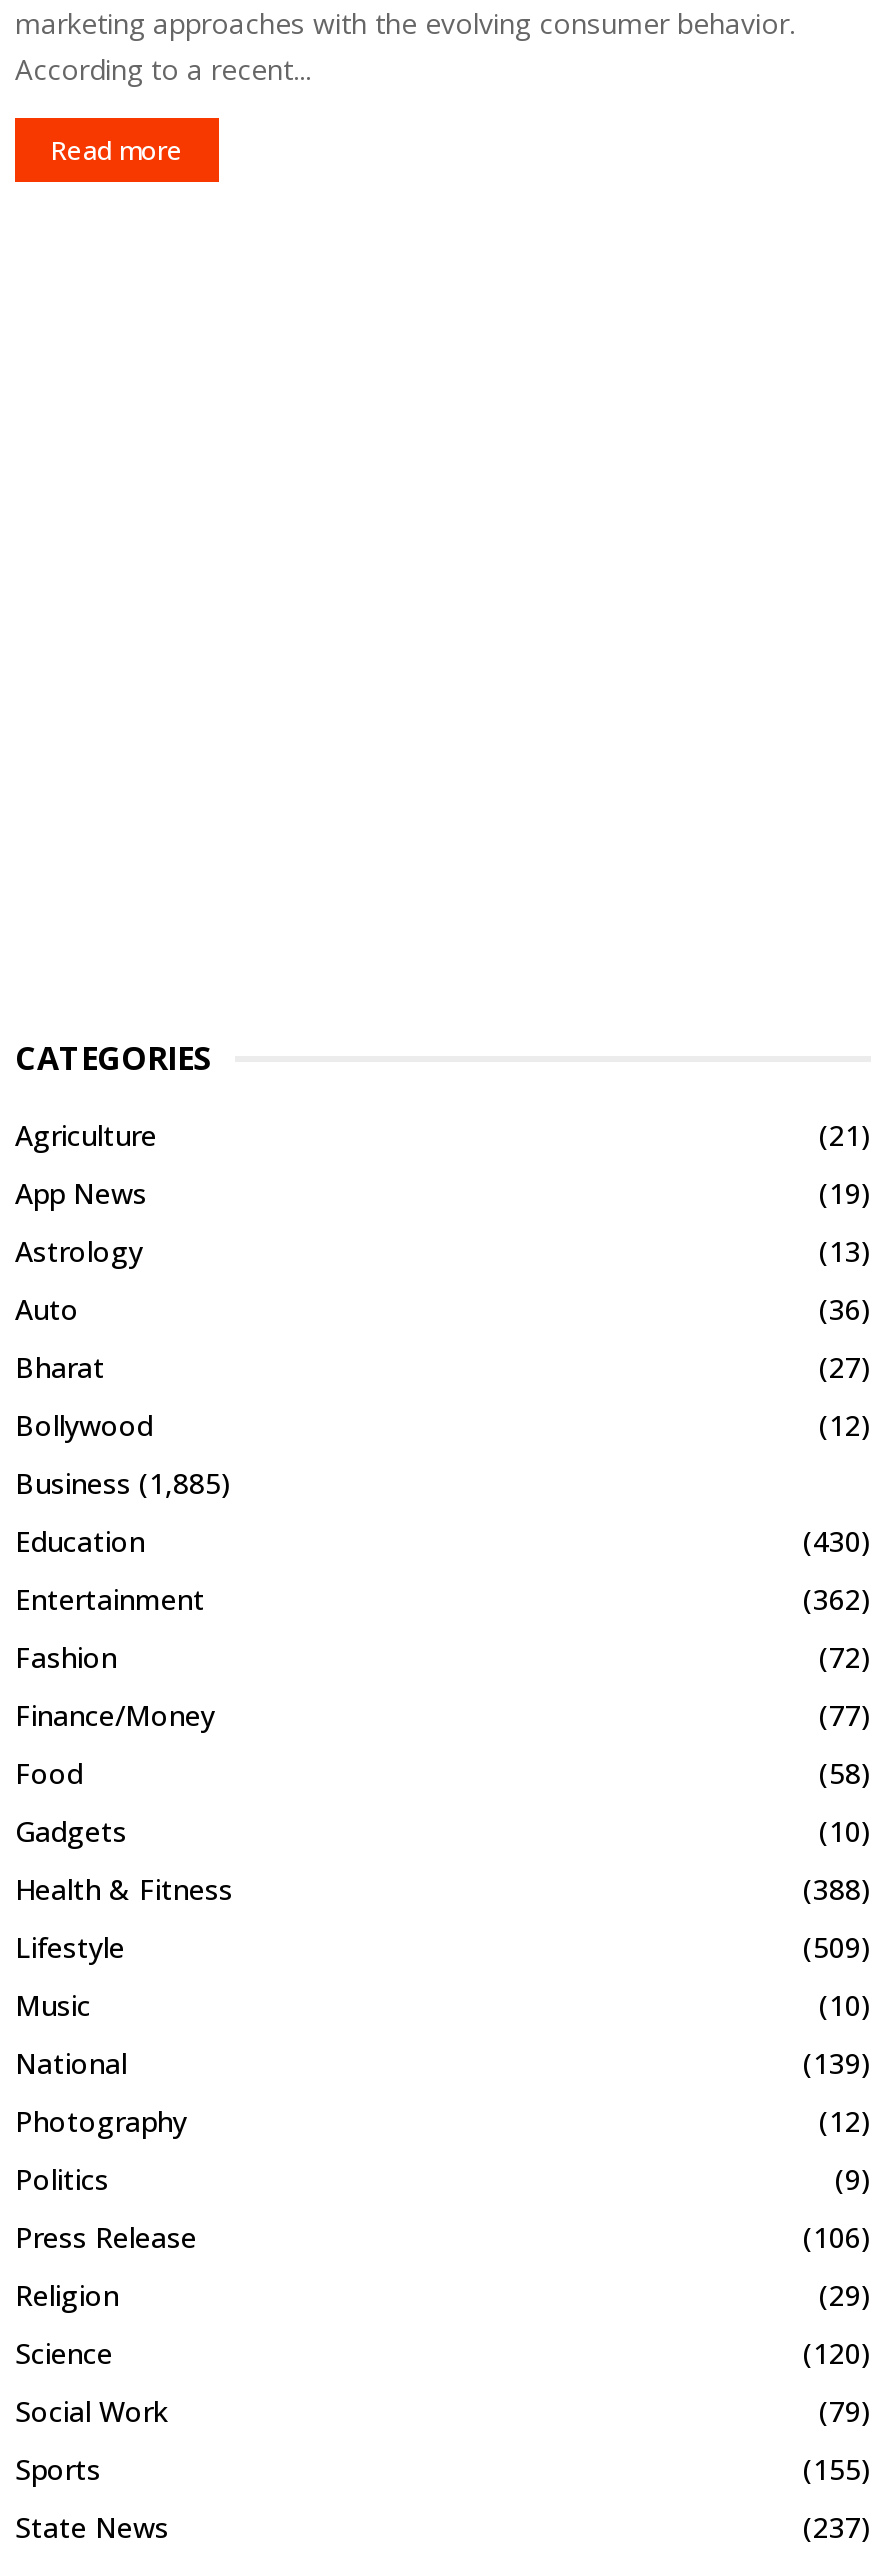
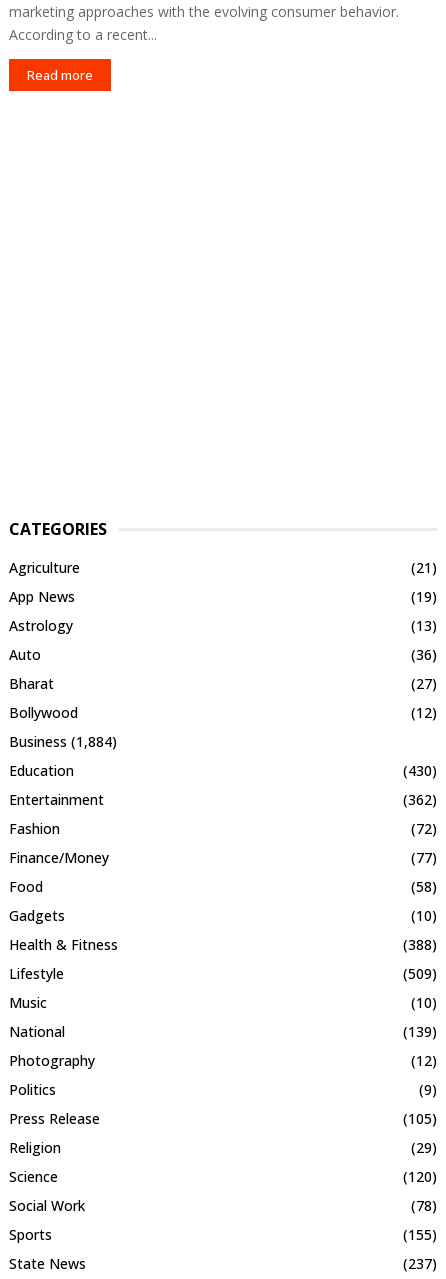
- Business (1,885)
+ Business (1,884)

- (106)
+ (105)

- (79)
+ (78)
